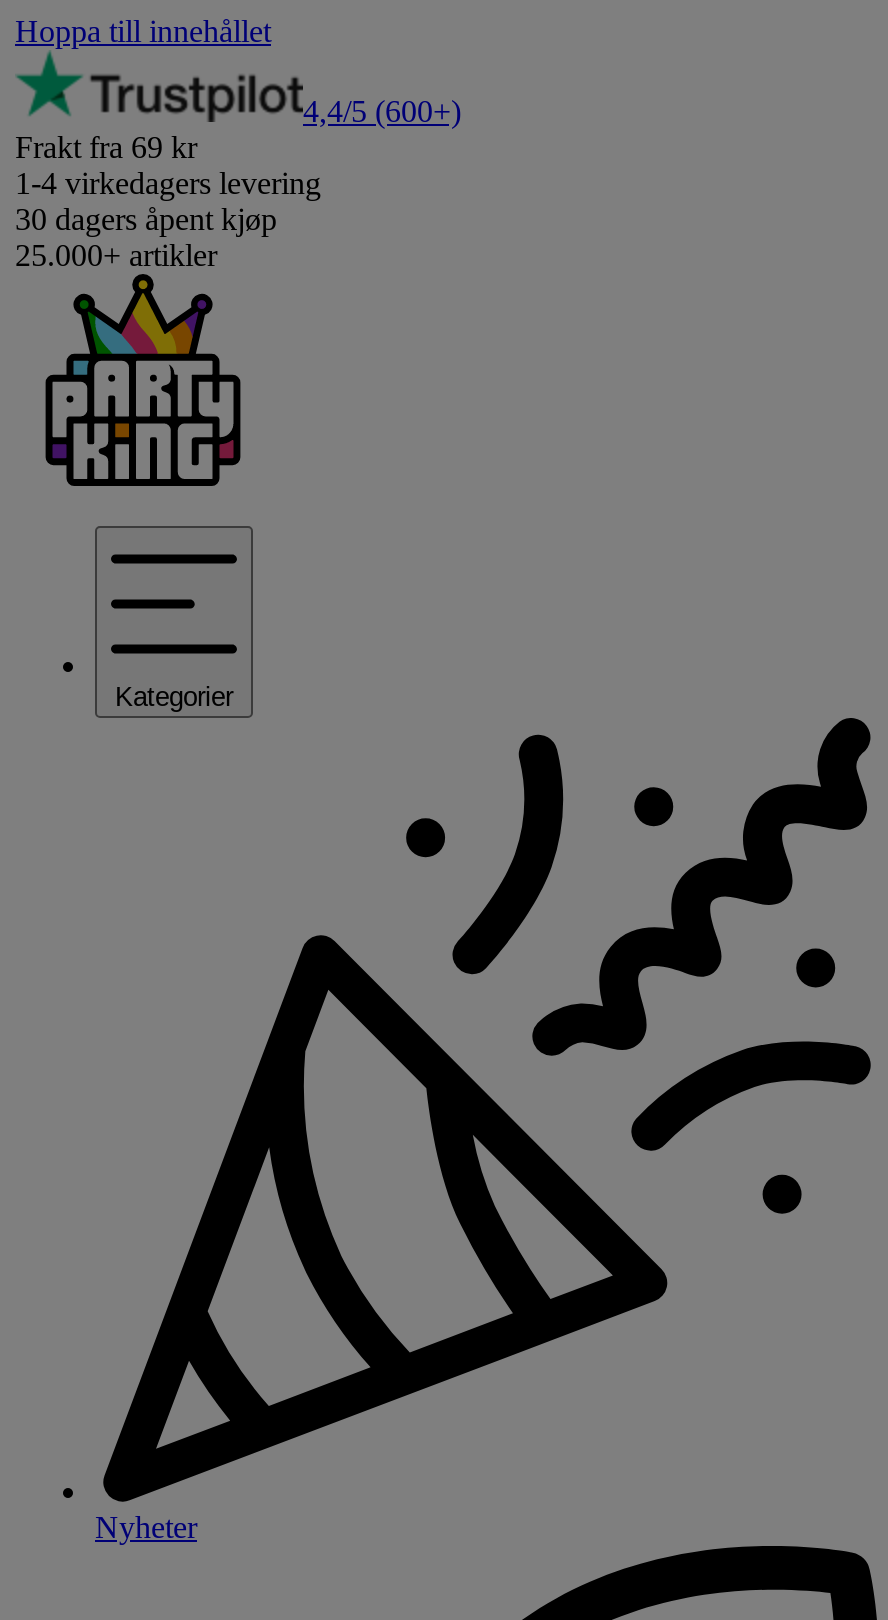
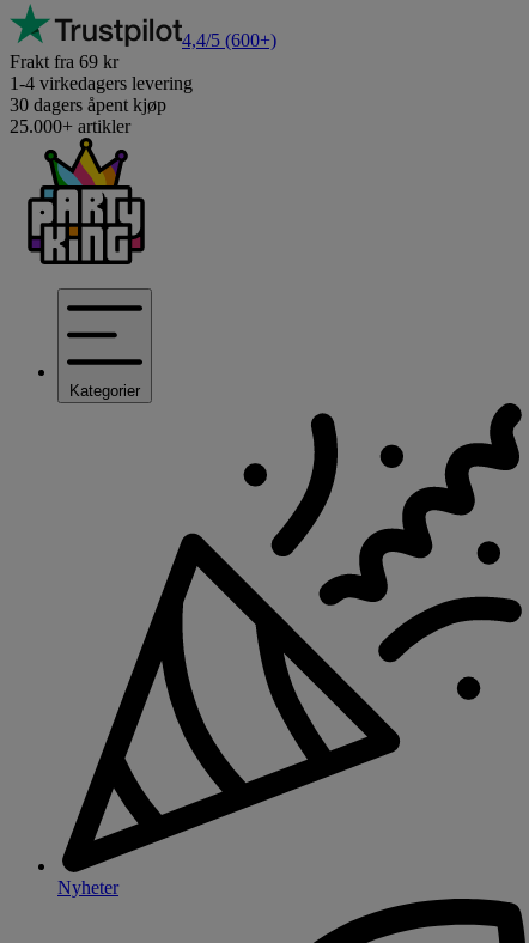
- Hoppa till innehållet
